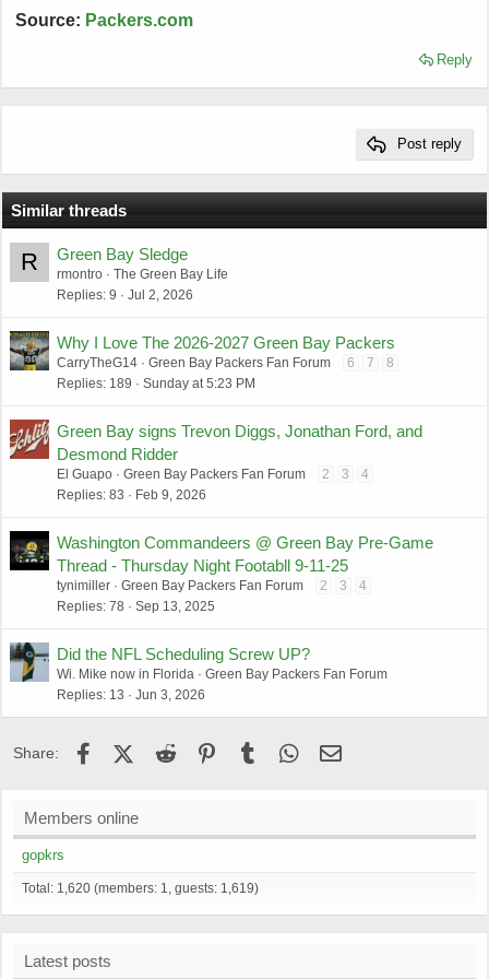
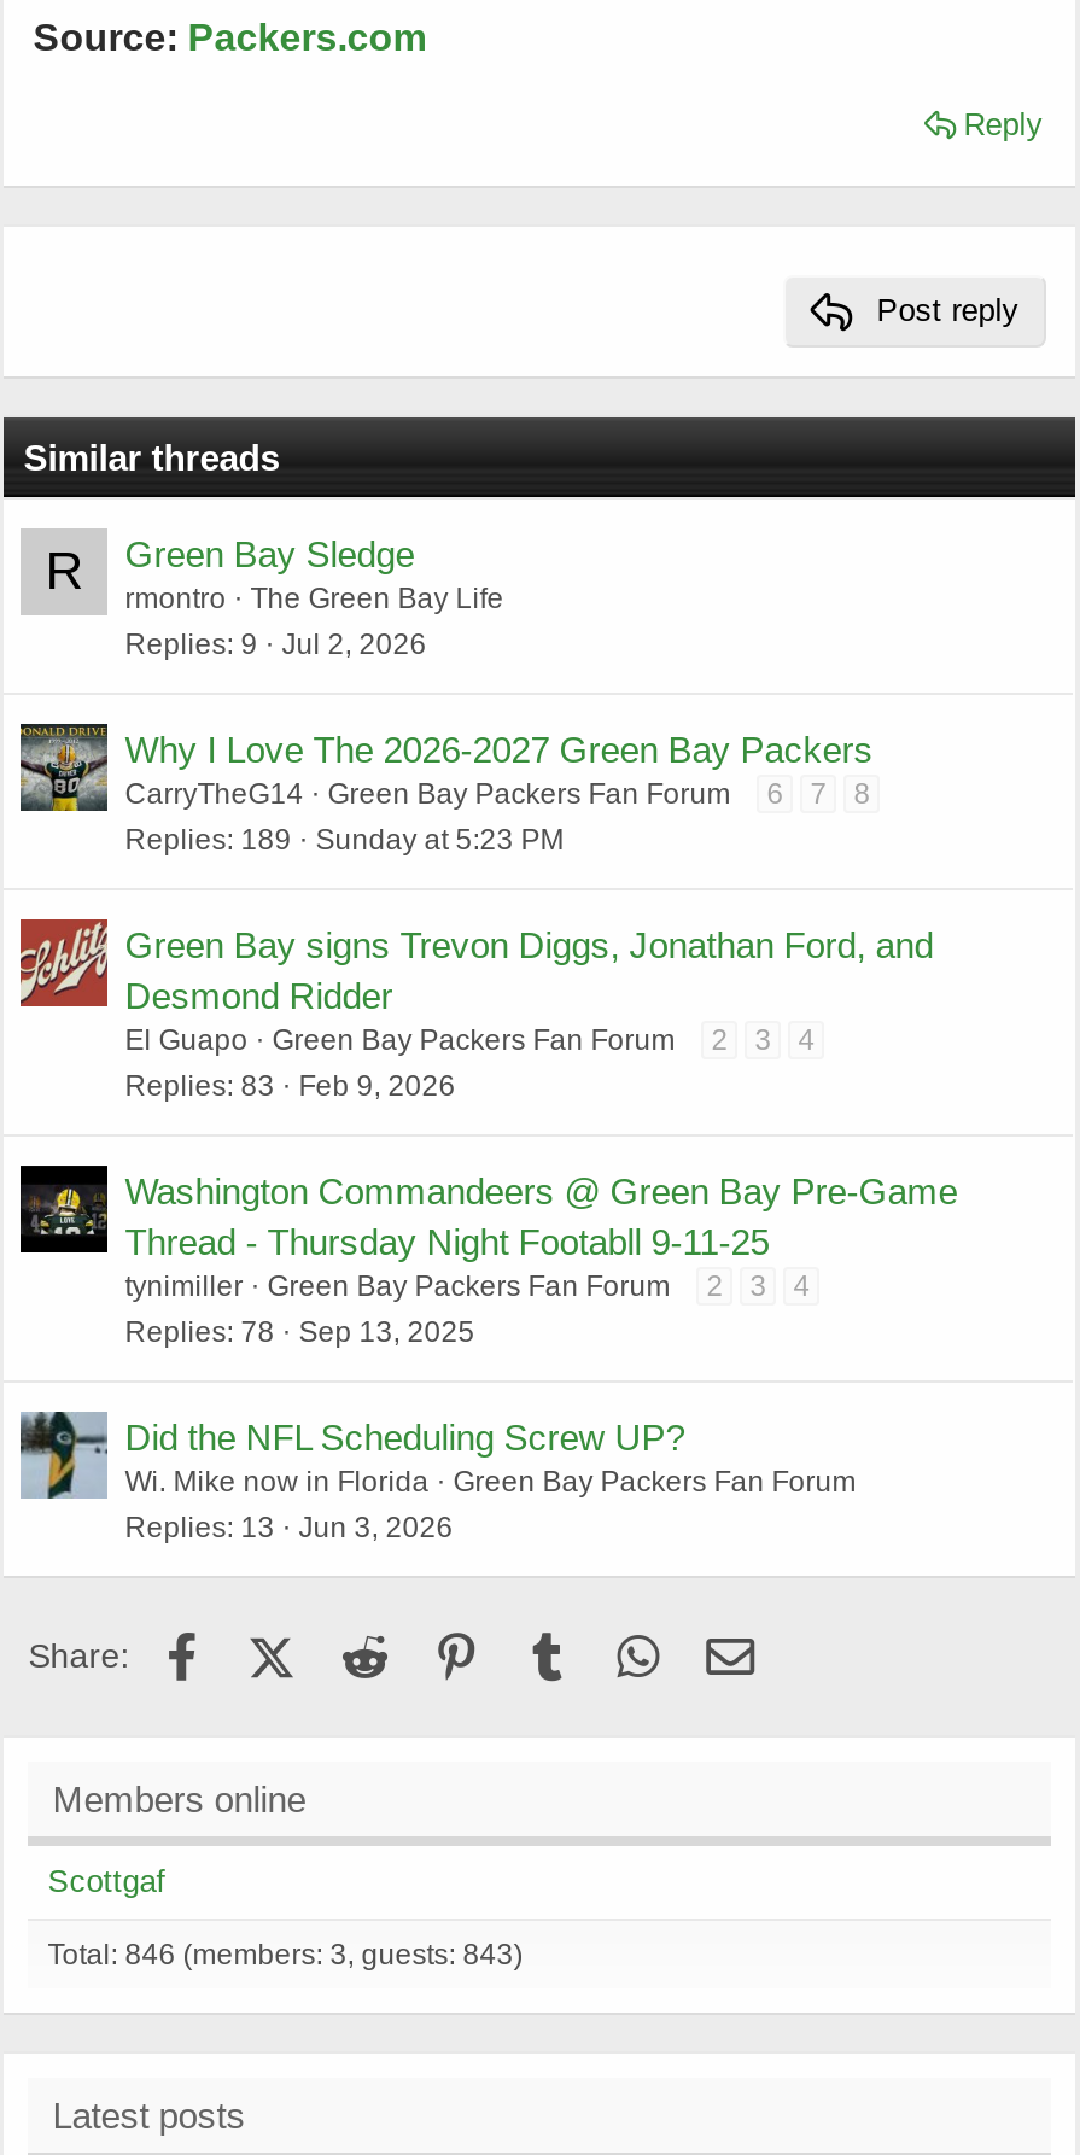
- gopkrs
+ Scottgaf

- Total: 1,620 (members: 1, guests: 1,619)
+ Total: 846 (members: 3, guests: 843)
